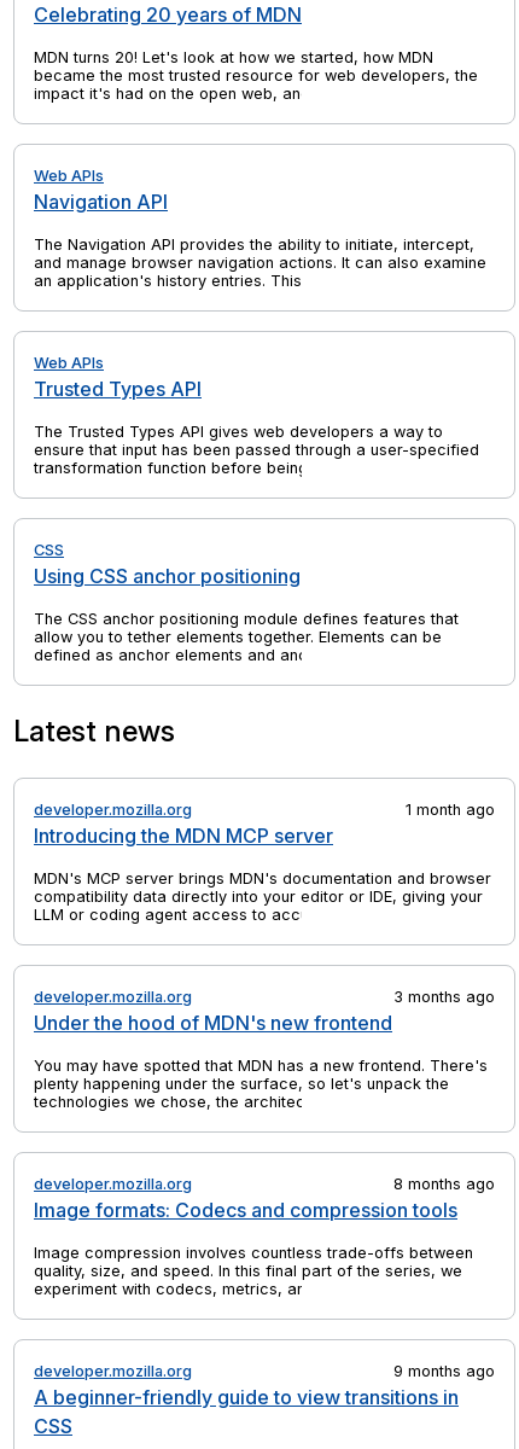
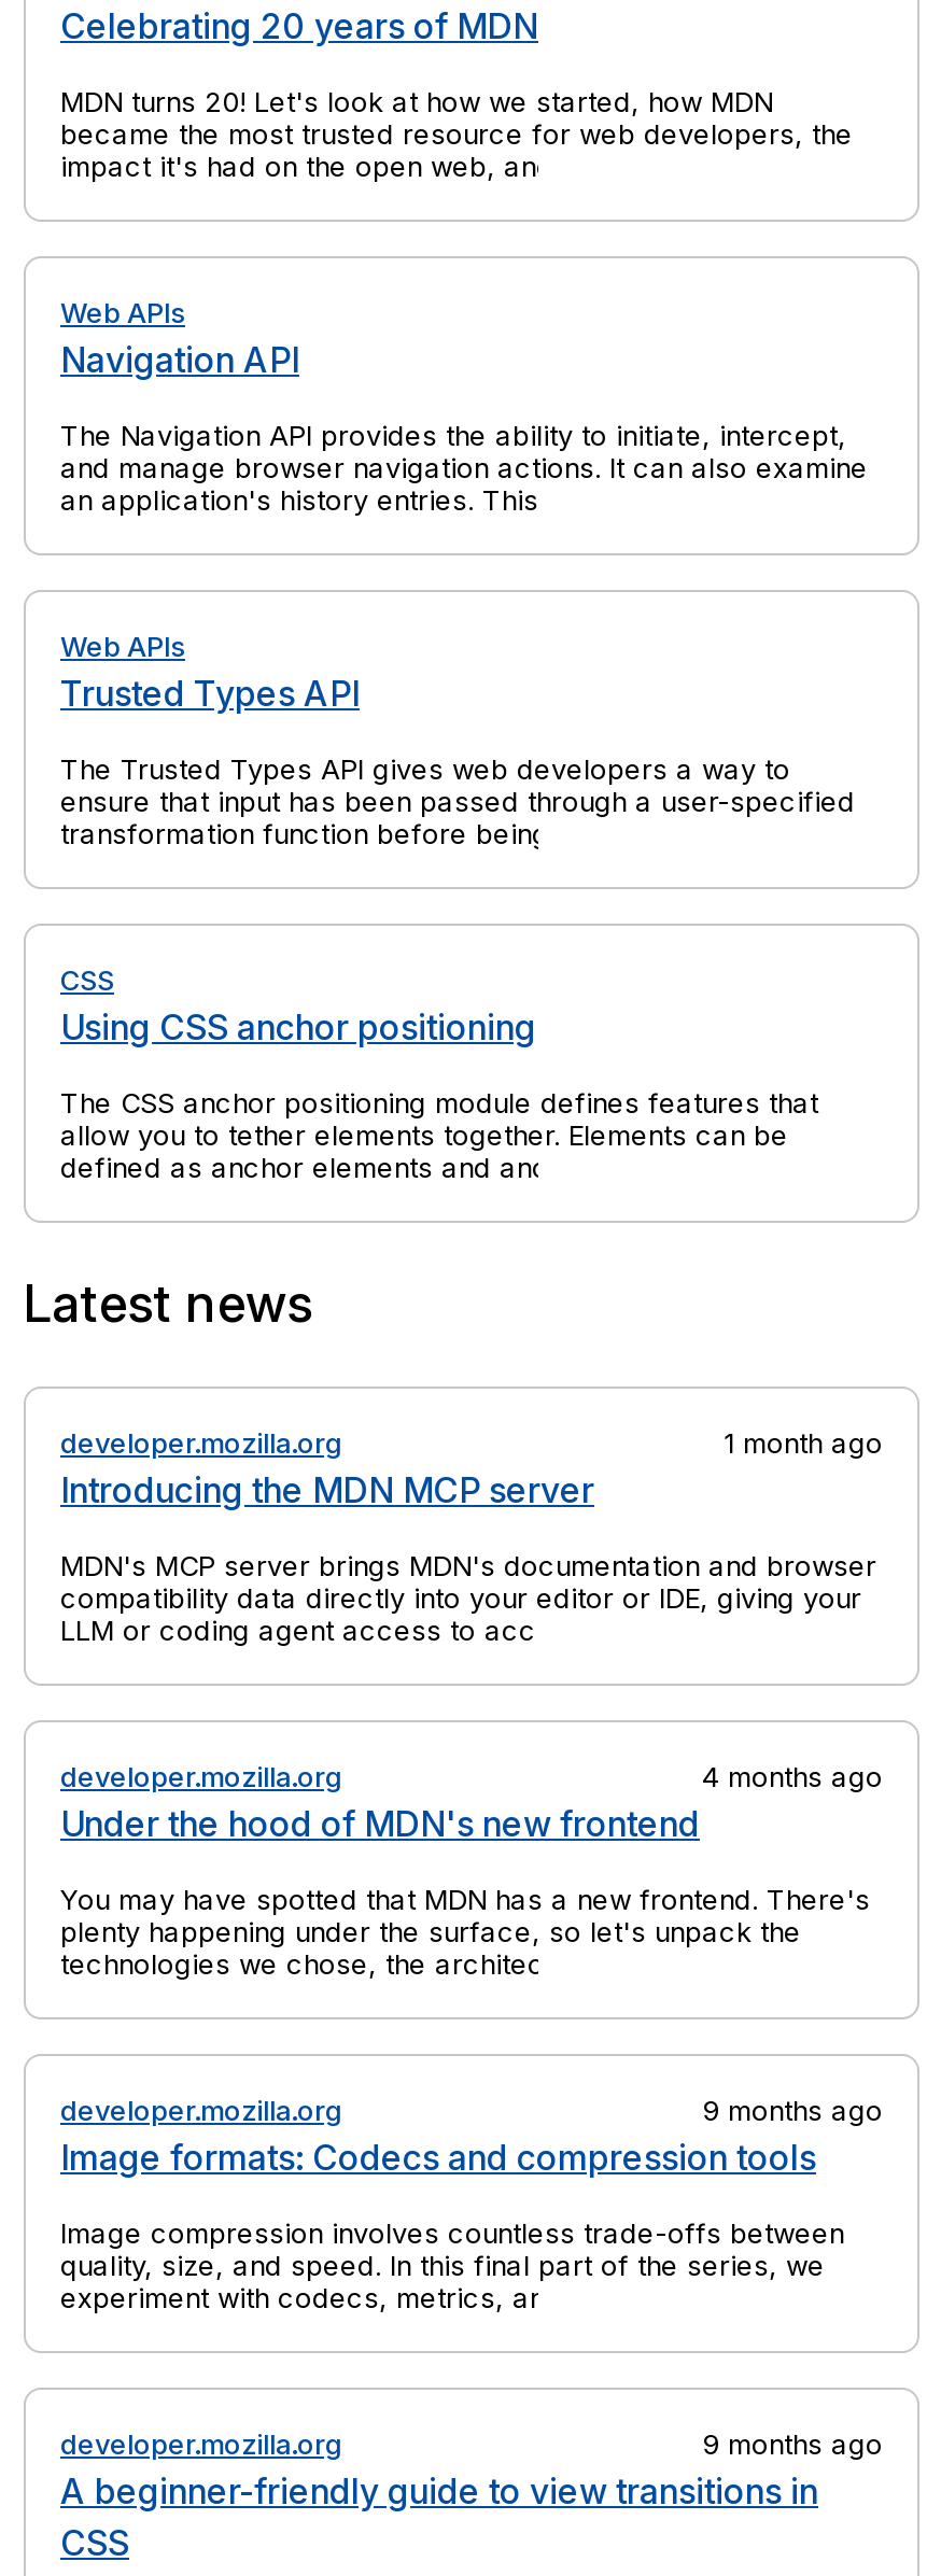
- 3 months ago
+ 4 months ago

- 8 months ago
+ 9 months ago
